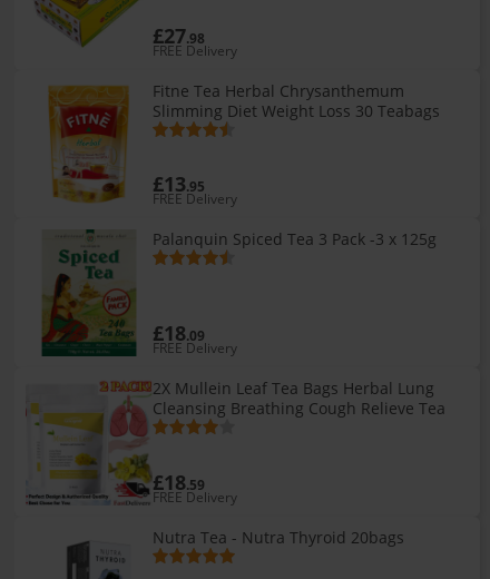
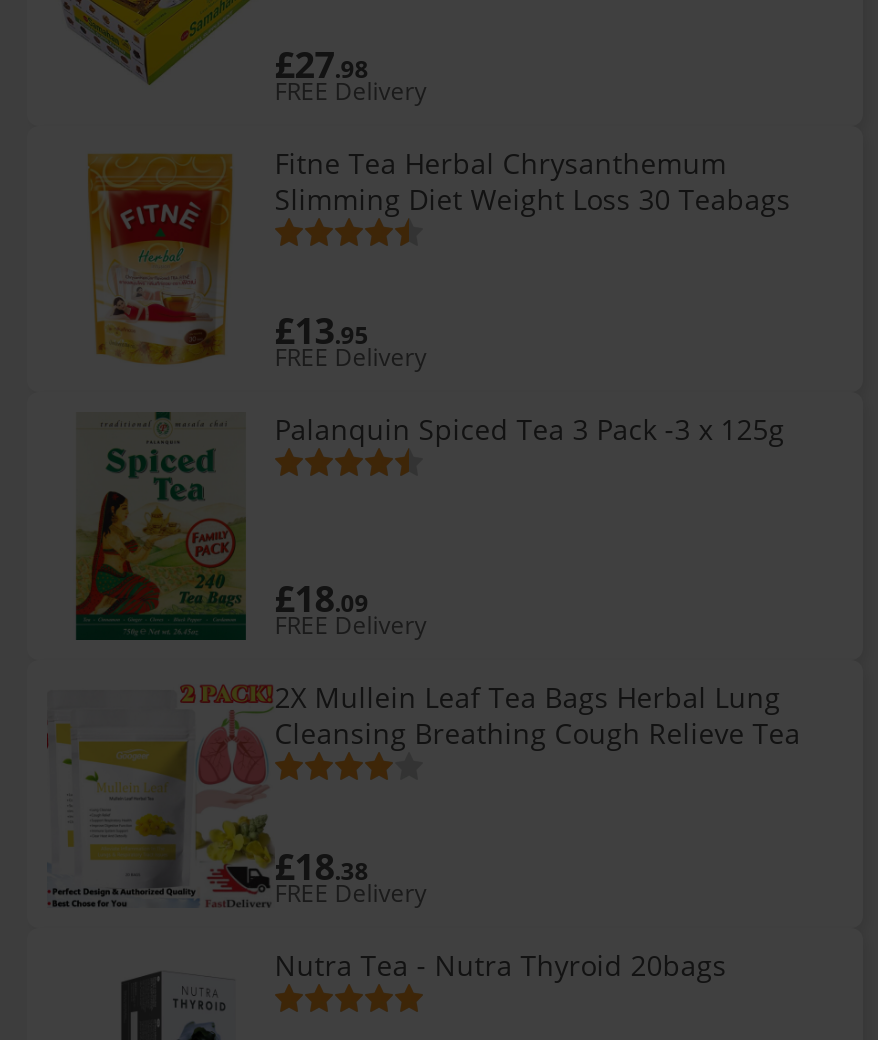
- £18.59
+ £18.38
